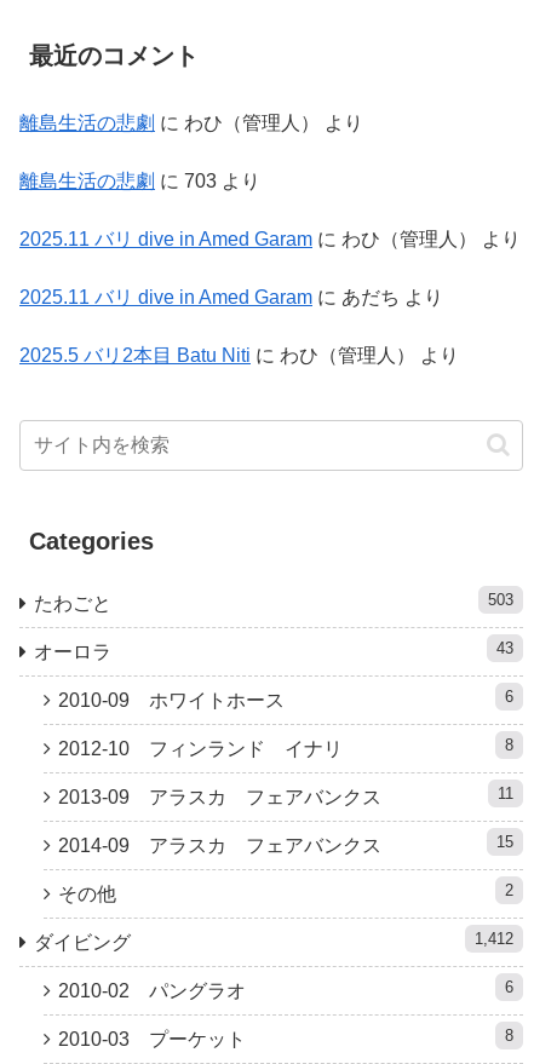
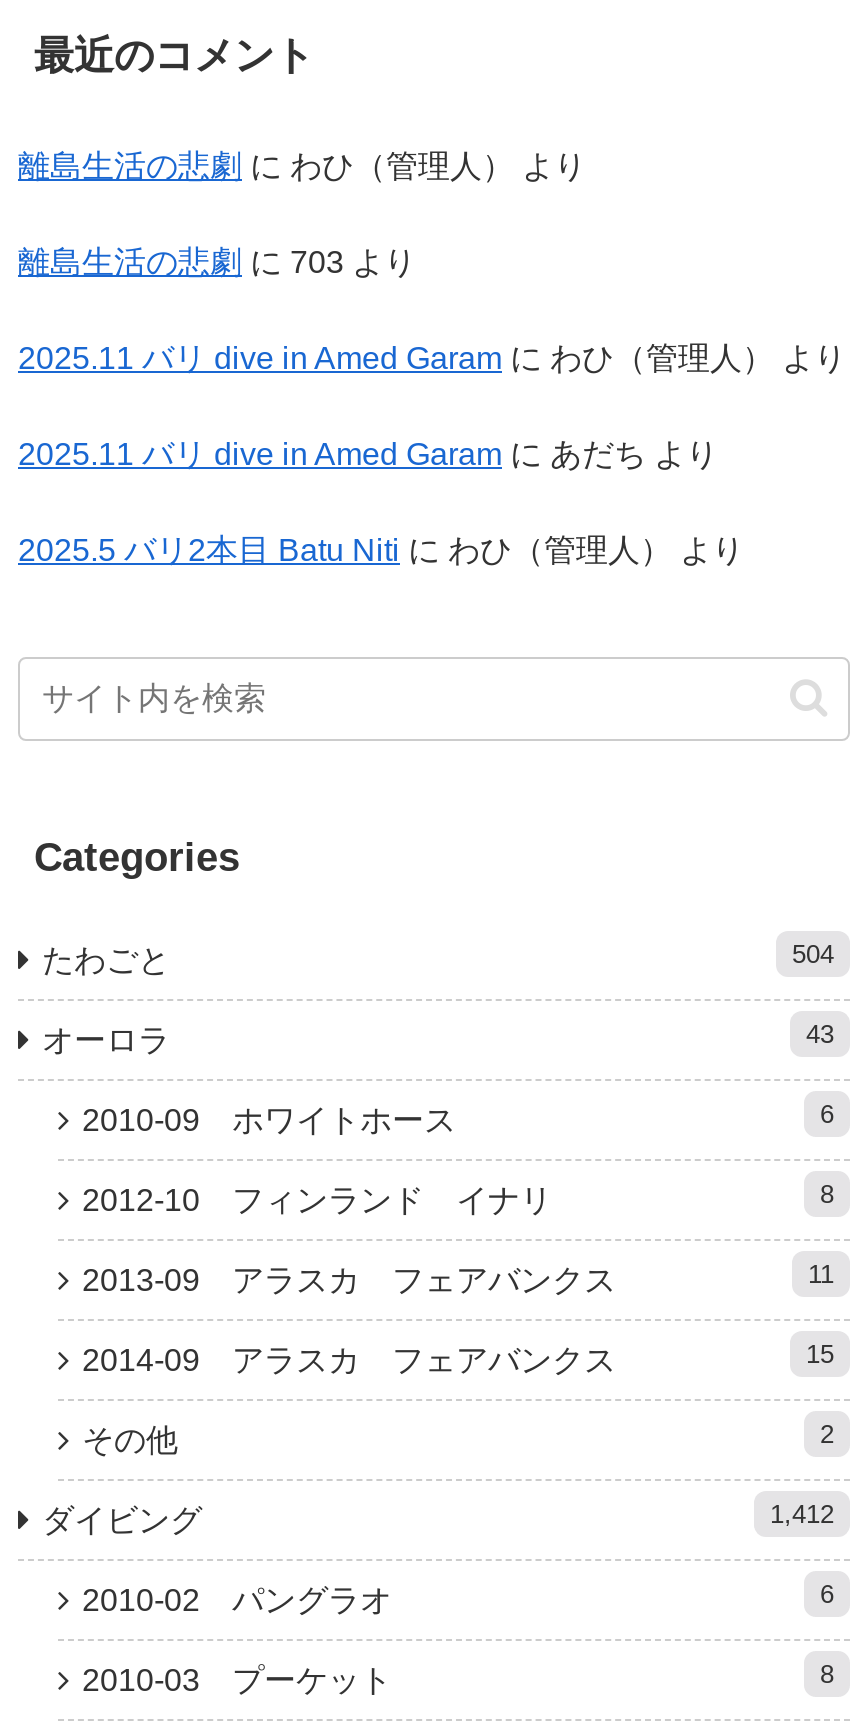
- 503
+ 504
